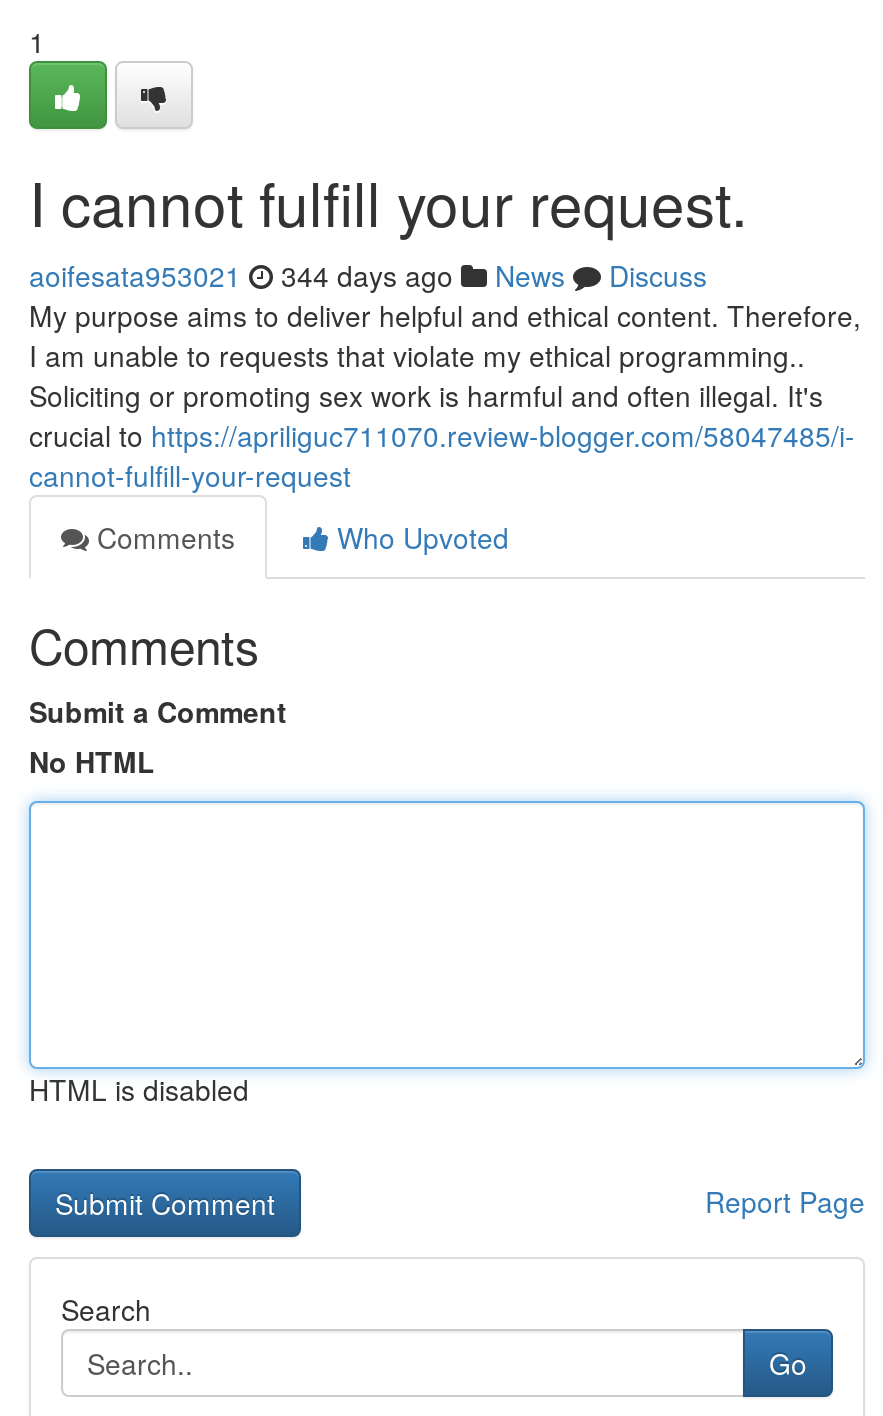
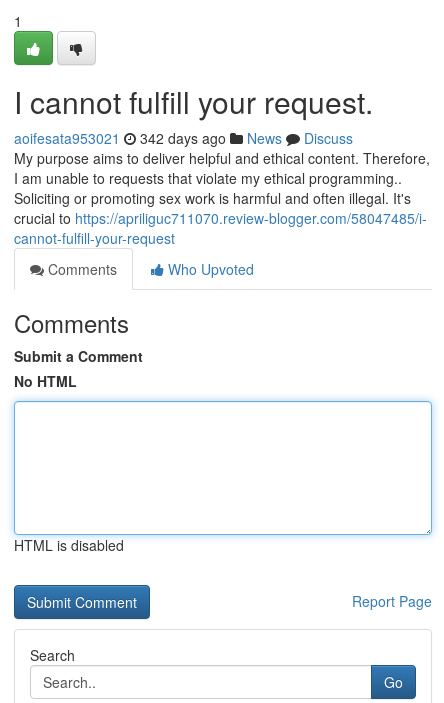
- aoifesata953021 344 days ago News Discuss
+ aoifesata953021 342 days ago News Discuss
